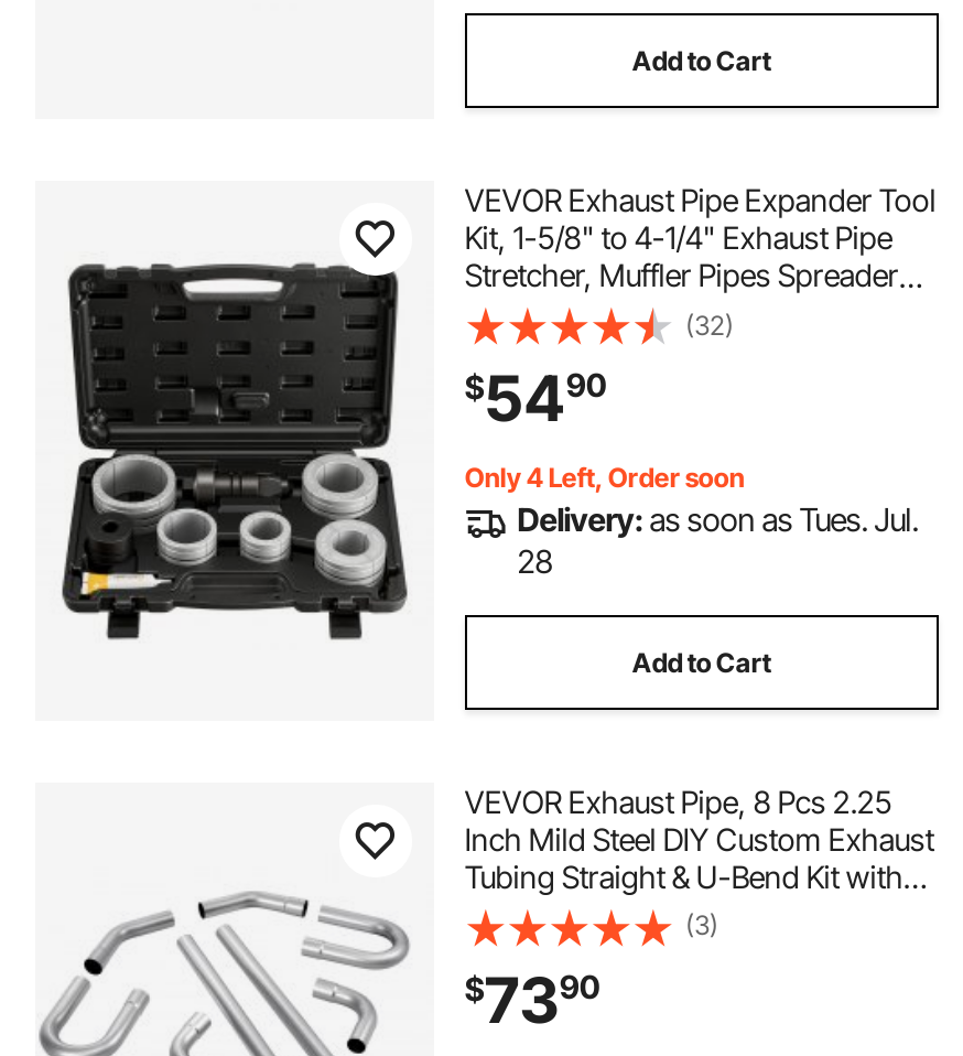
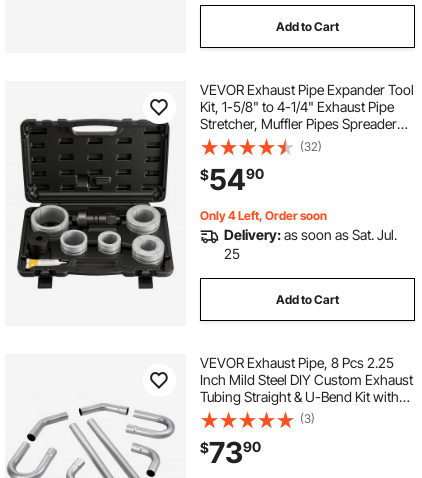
- Delivery: as soon as Tues. Jul.
+ Delivery: as soon as Sat. Jul.

- 28
+ 25
